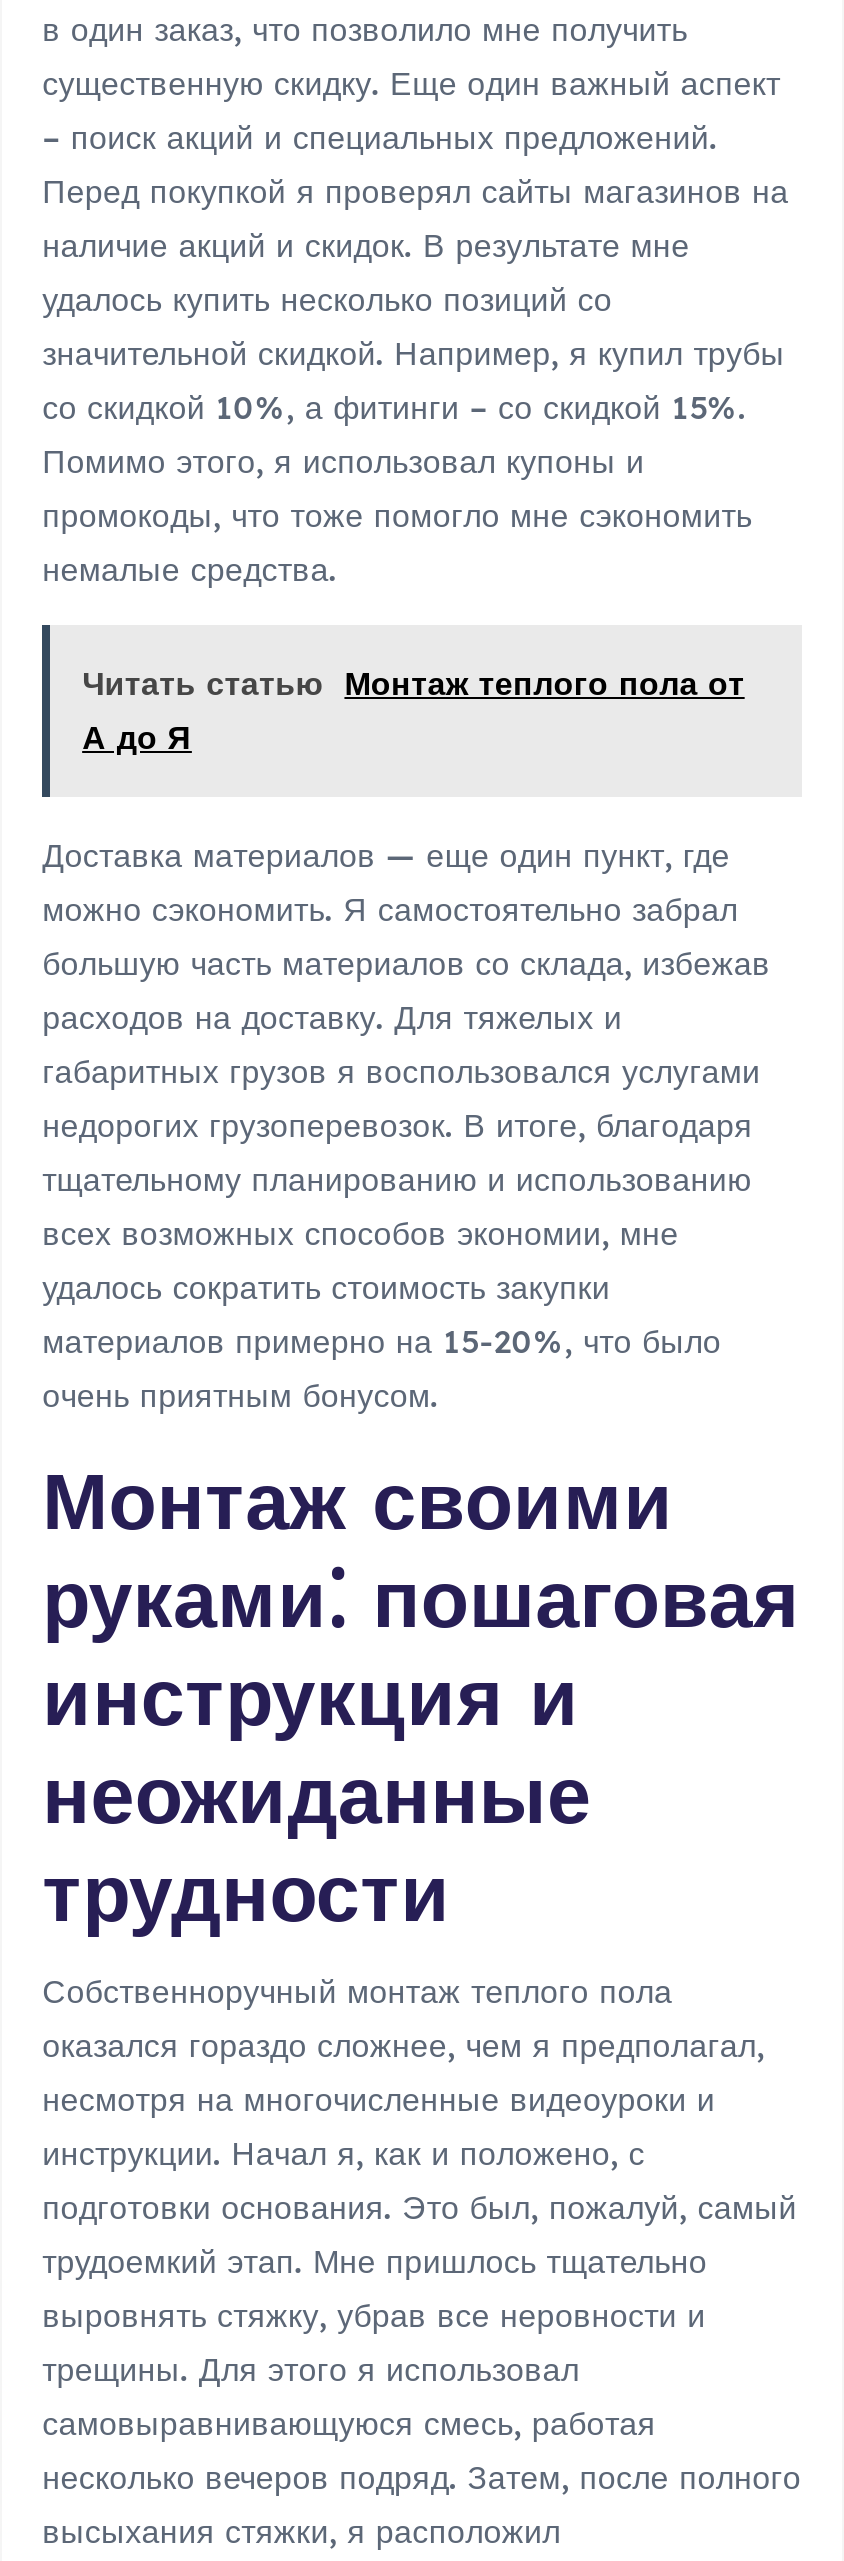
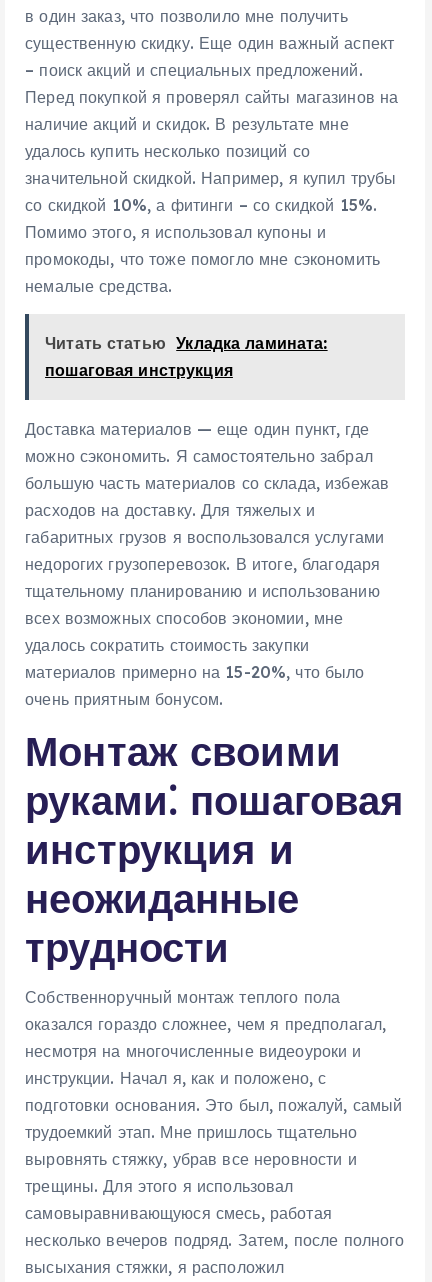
- Читать статью Монтаж теплого пола от
- А до Я
+ Читать статью Укладка ламината:
+ пошаговая инструкция
